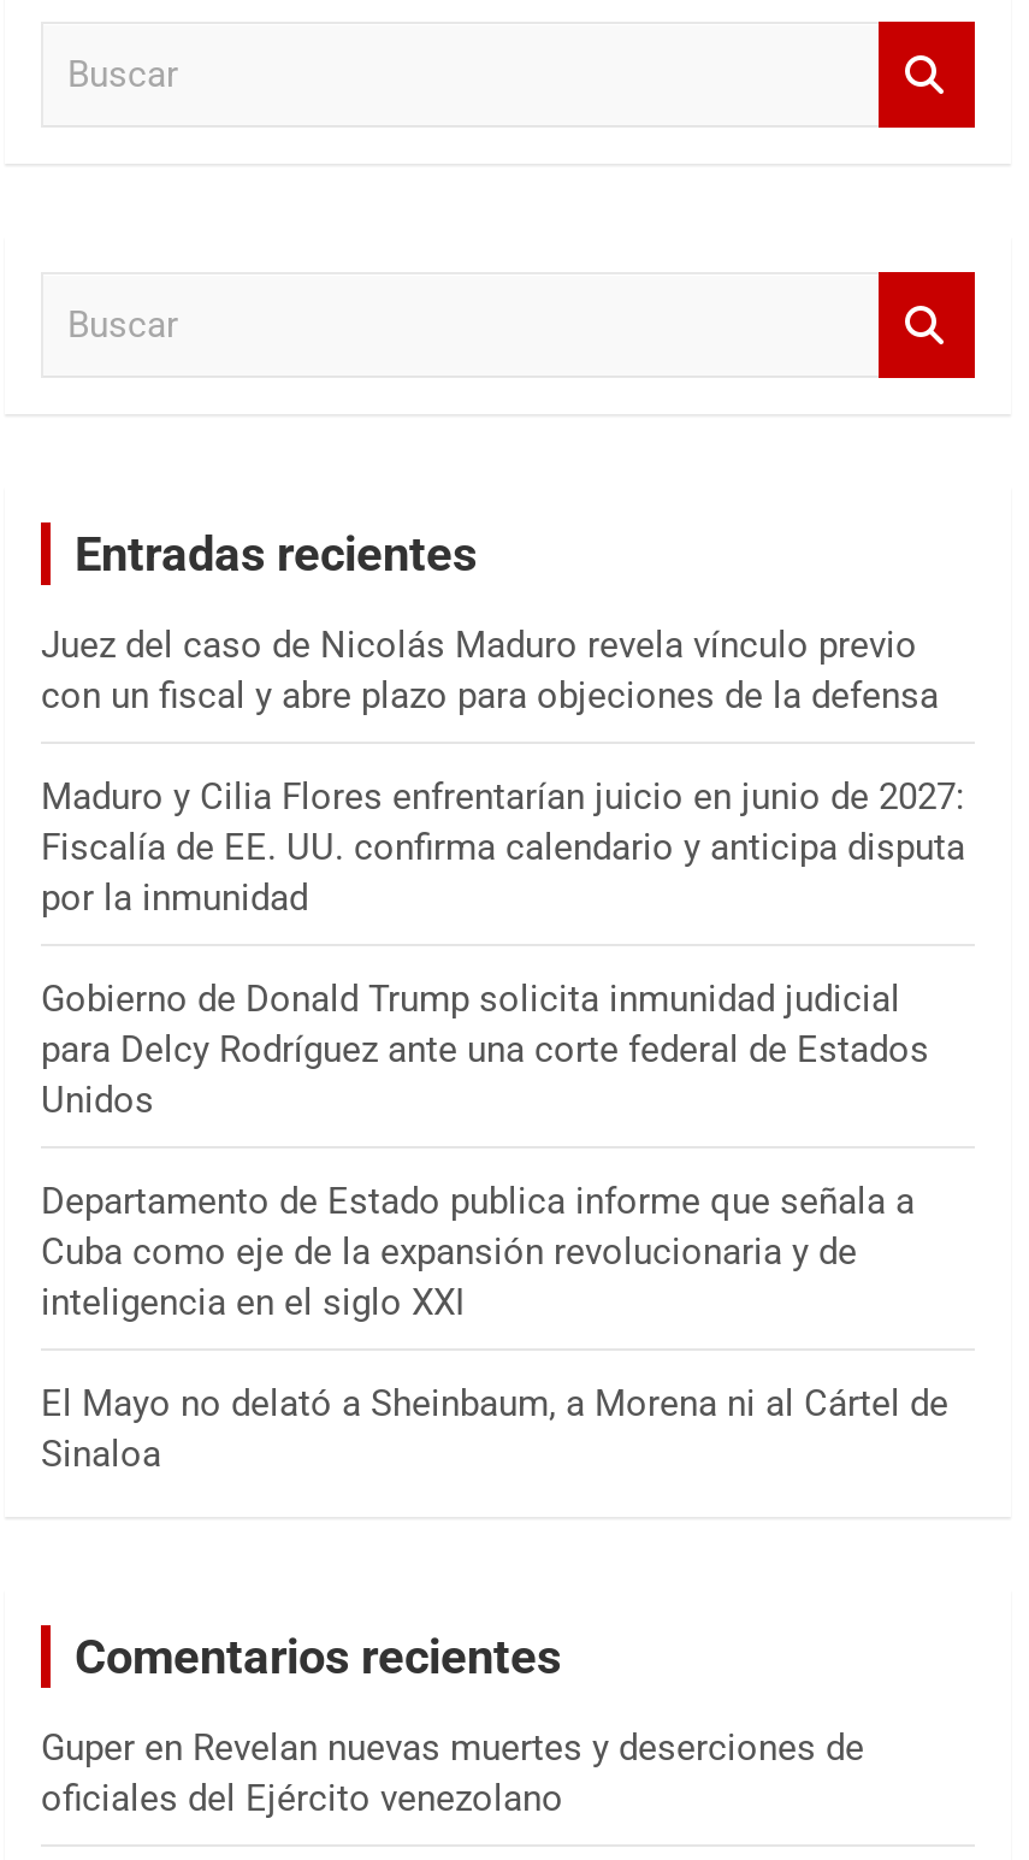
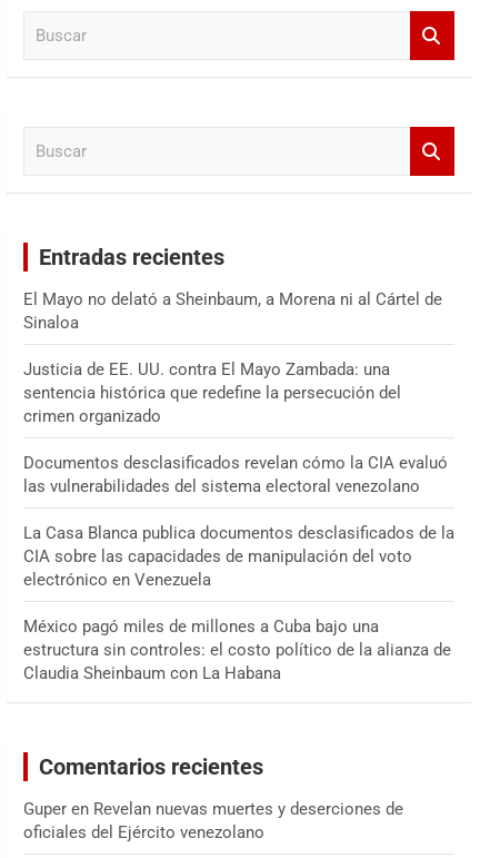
- Juez del caso de Nicolás Maduro revela vínculo previo
- con un fiscal y abre plazo para objeciones de la defensa
- Maduro y Cilia Flores enfrentarían juicio en junio de 2027:
- Fiscalía de EE. UU. confirma calendario y anticipa disputa
- por la inmunidad
- Gobierno de Donald Trump solicita inmunidad judicial
- para Delcy Rodríguez ante una corte federal de Estados
- Unidos
- Departamento de Estado publica informe que señala a
- Cuba como eje de la expansión revolucionaria y de
- inteligencia en el siglo XXI

moved up: El Mayo no delató a Sheinbaum, a Morena ni al Cártel de | Sinaloa

+ Justicia de EE. UU. contra El Mayo Zambada: una
+ sentencia histórica que redefine la persecución del
+ crimen organizado
+ Documentos desclasificados revelan cómo la CIA evaluó
+ las vulnerabilidades del sistema electoral venezolano
+ La Casa Blanca publica documentos desclasificados de la
+ CIA sobre las capacidades de manipulación del voto
+ electrónico en Venezuela
+ México pagó miles de millones a Cuba bajo una
+ estructura sin controles: el costo político de la alianza de
+ Claudia Sheinbaum con La Habana
